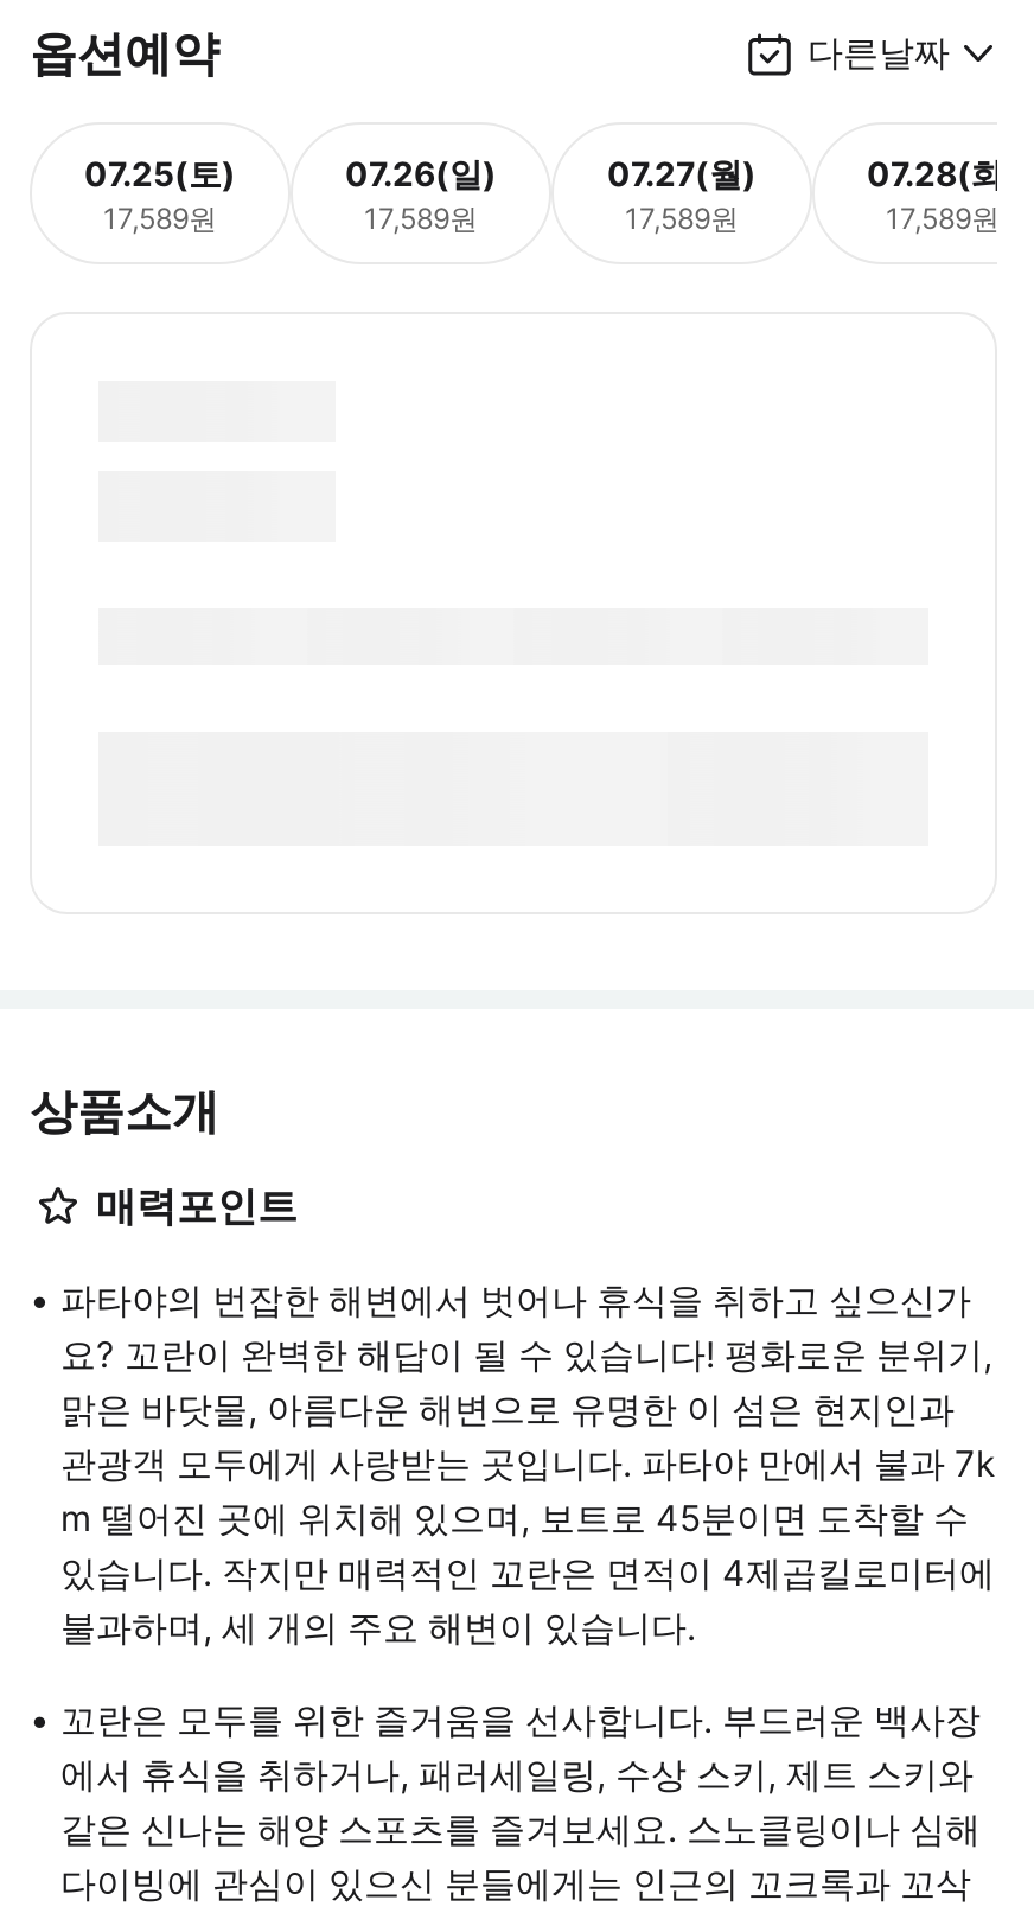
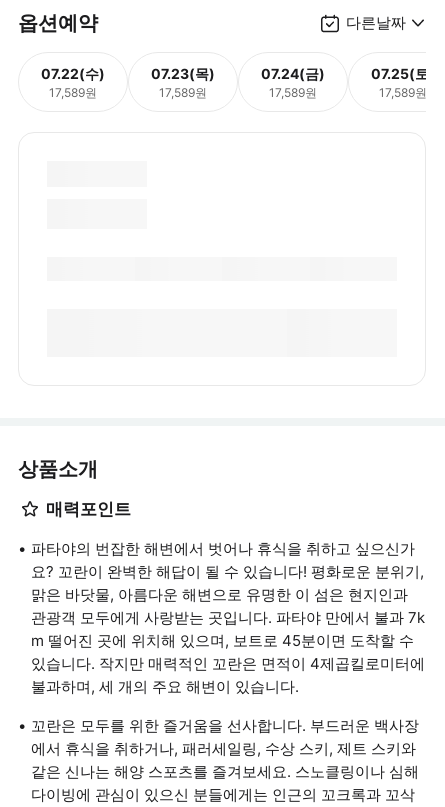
- 07.25(토)
+ 07.22(수)

- 07.26(일)
+ 07.23(목)

- 07.27(월)
+ 07.24(금)

- 07.28(화)
+ 07.25(토)
